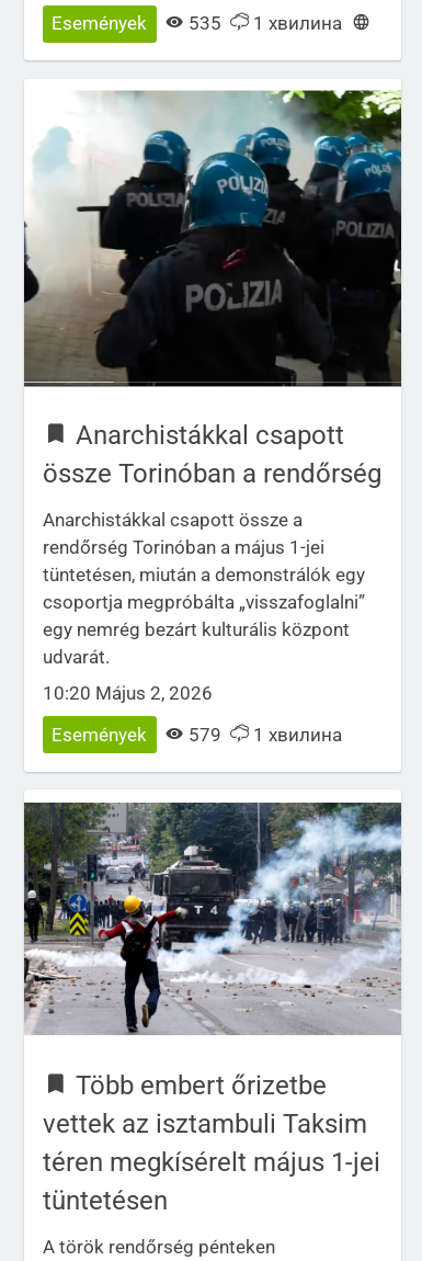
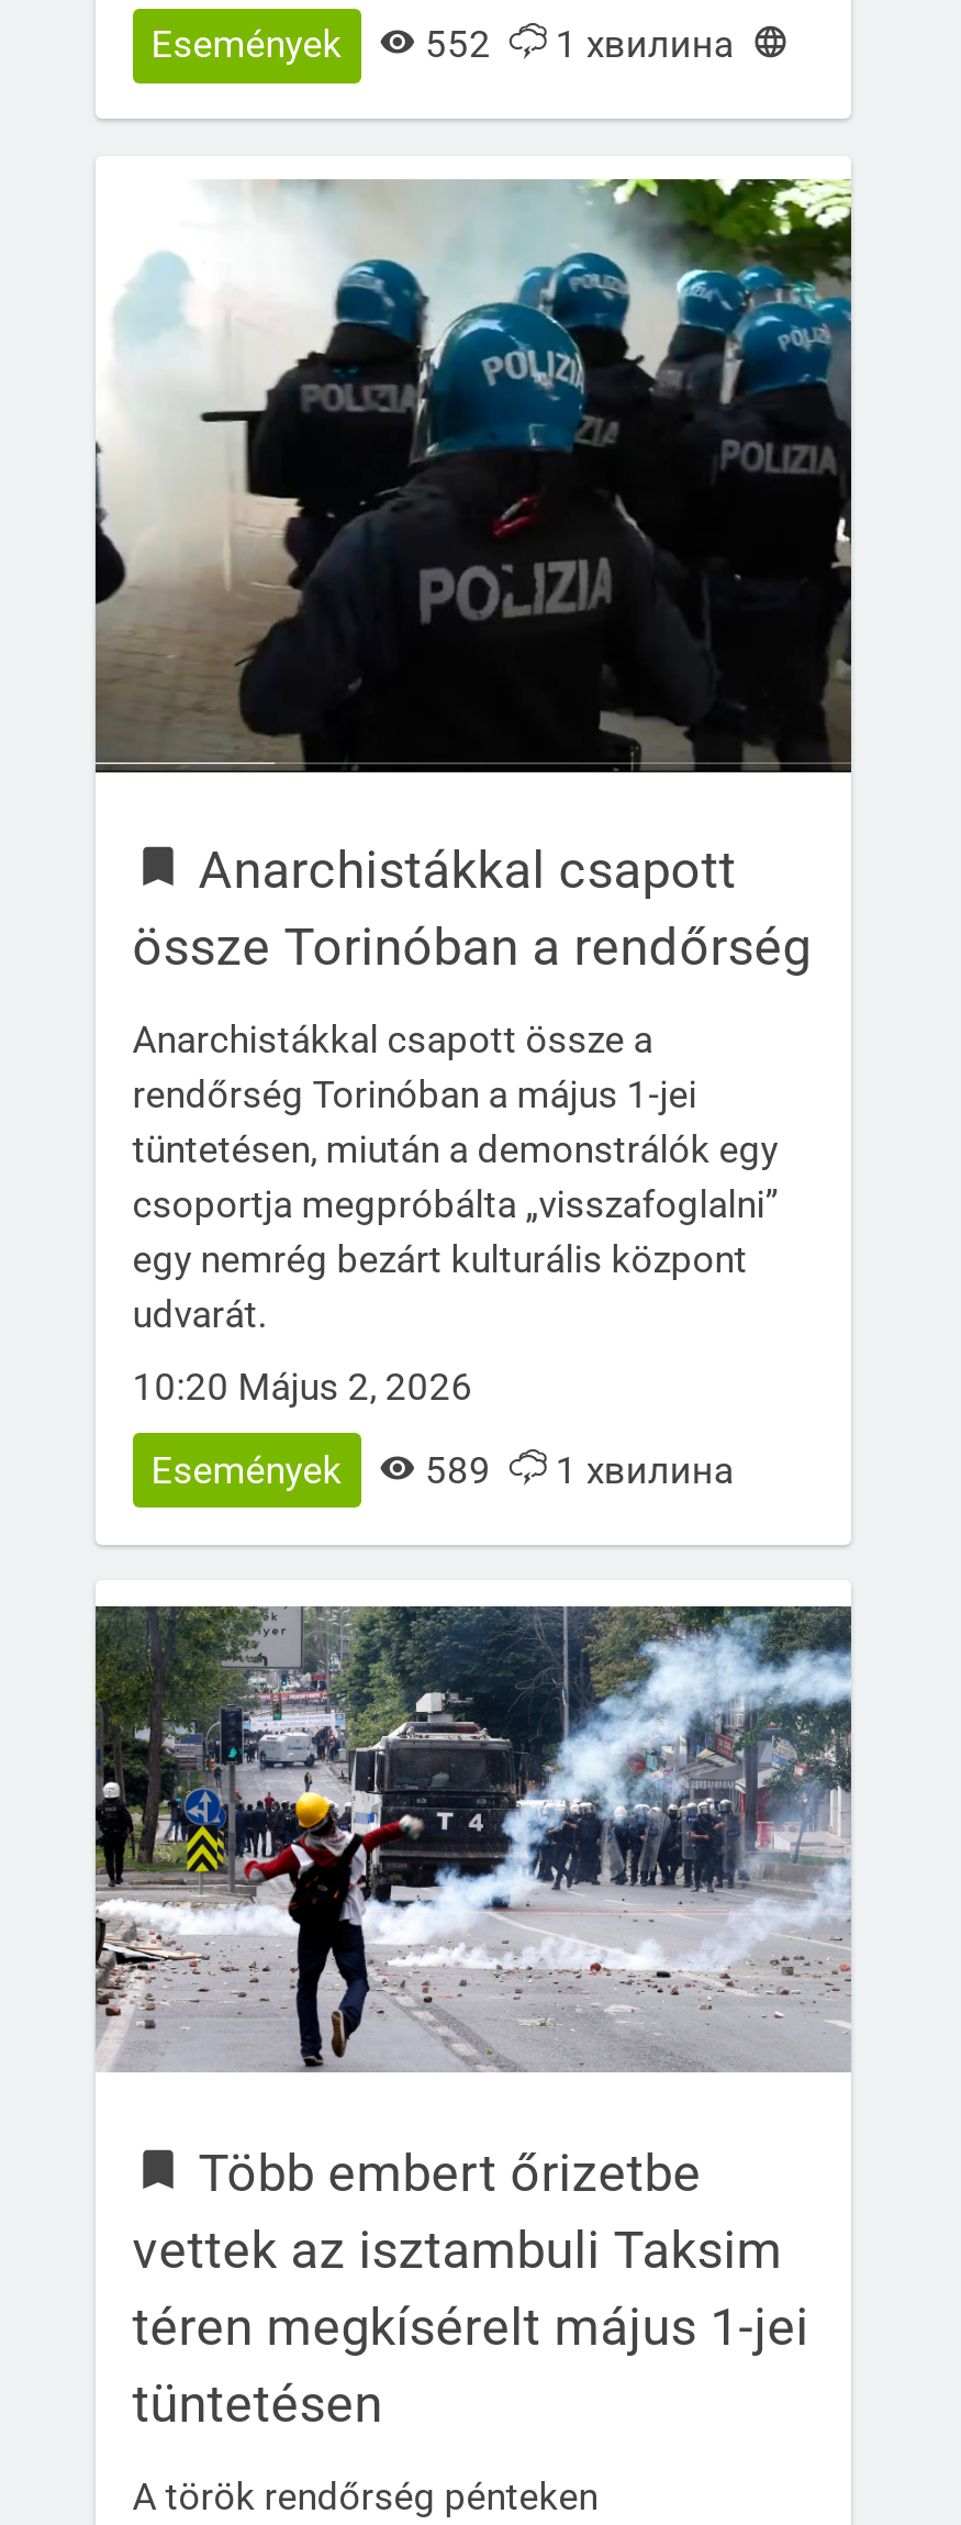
- 535
+ 552

- 579
+ 589
